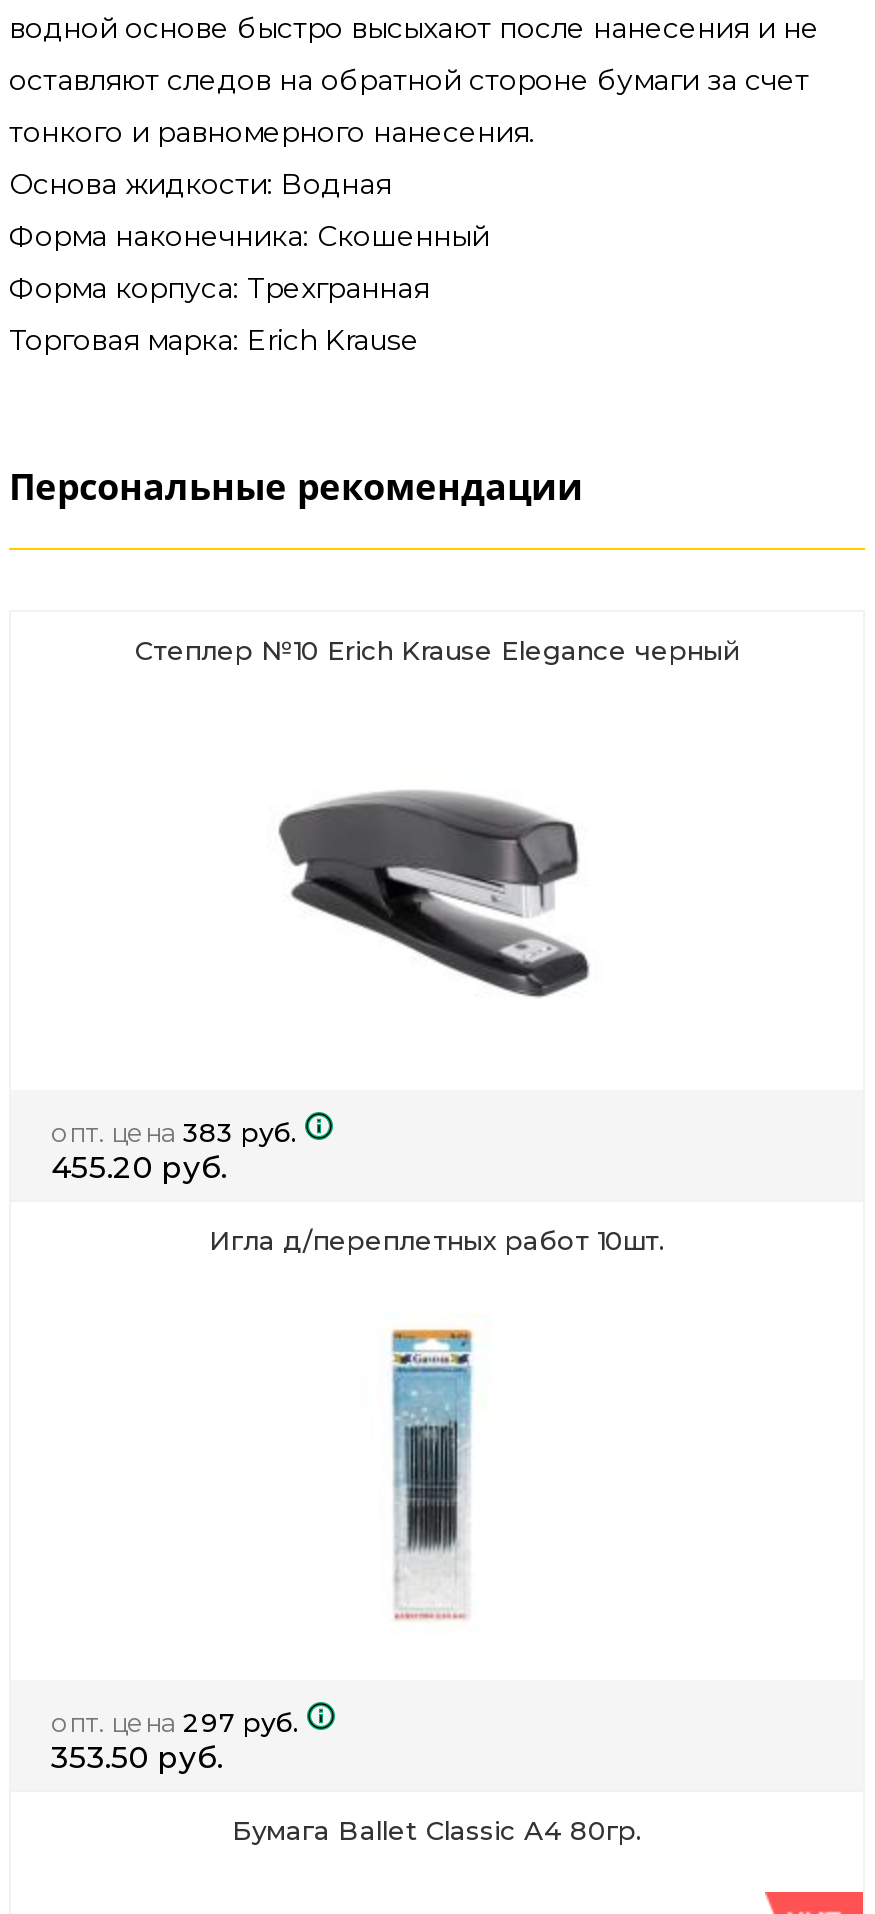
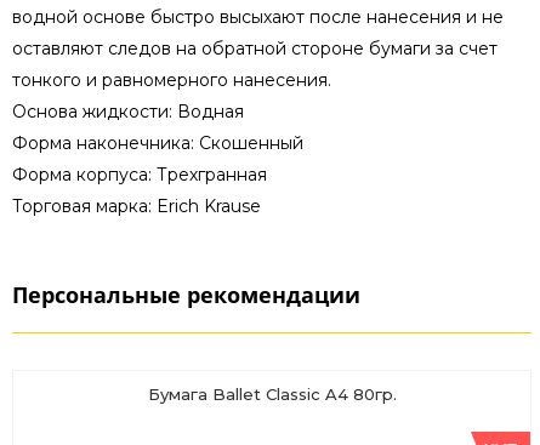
- Степлер №10 Erich Krause Elegance черный

- [image]

- опт. цена 383 руб.
- 455.20 руб.
- Игла д/переплетных работ 10шт.

- [image]

- опт. цена 297 руб.
- 353.50 руб.
